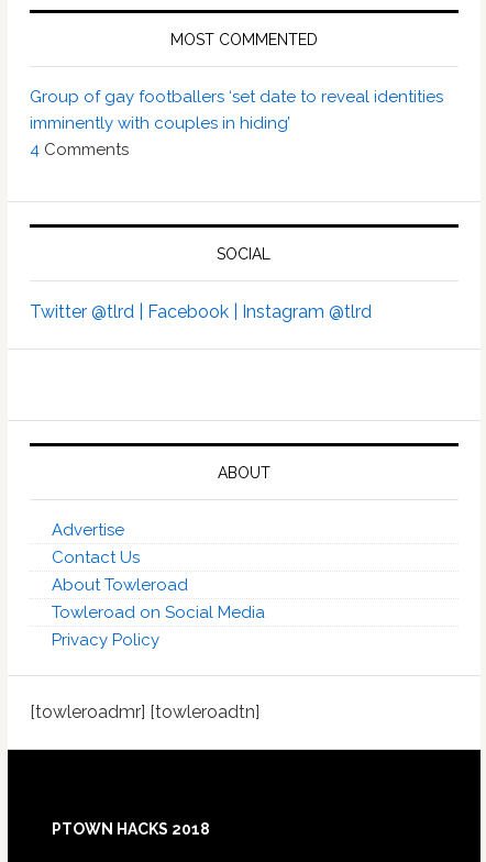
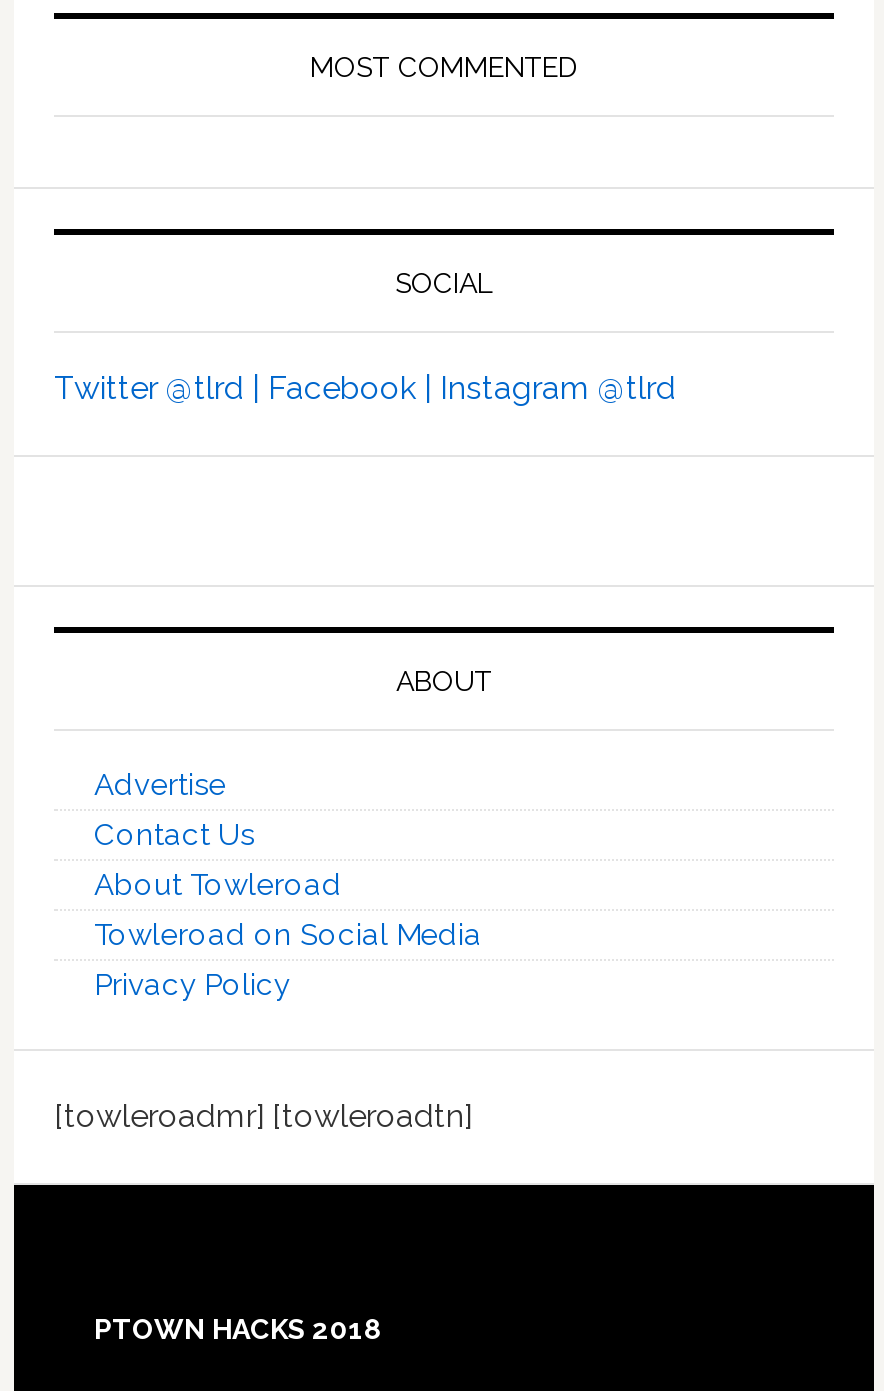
- Group of gay footballers ‘set date to reveal identities
- imminently with couples in hiding’
- 4 Comments
